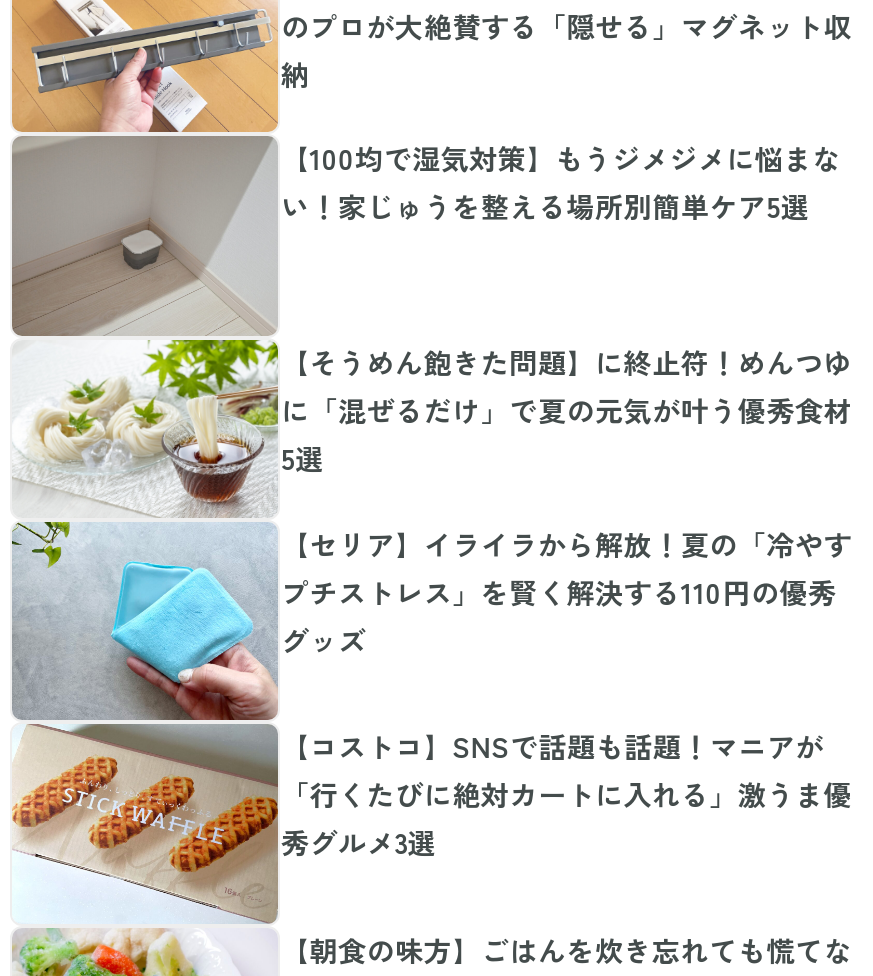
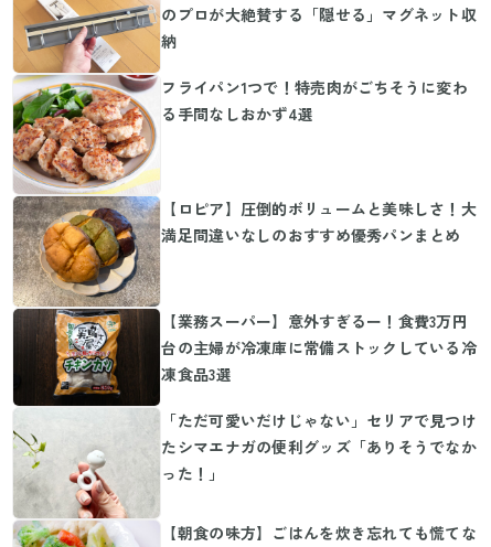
- [image]
- 【100均で湿気対策】もうジメジメに悩まな
- い！家じゅうを整える場所別簡単ケア5選
+ [image]
+ フライパン1つで！特売肉がごちそうに変わ
+ る手間なしおかず4選

- 【そうめん飽きた問題】に終止符！めんつゆ
- に「混ぜるだけ」で夏の元気が叶う優秀食材
- 5選
+ 【ロピア】圧倒的ボリュームと美味しさ！大
+ 満足間違いなしのおすすめ優秀パンまとめ

- 【セリア】イライラから解放！夏の「冷やす
- プチストレス」を賢く解決する110円の優秀
- グッズ
+ 【業務スーパー】意外すぎるー！食費3万円
+ 台の主婦が冷凍庫に常備ストックしている冷
+ 凍食品3選

- 【コストコ】SNSで話題も話題！マニアが
- 「行くたびに絶対カートに入れる」激うま優
- 秀グルメ3選
+ 「ただ可愛いだけじゃない」セリアで見つけ
+ たシマエナガの便利グッズ「ありそうでなか
+ った！」
